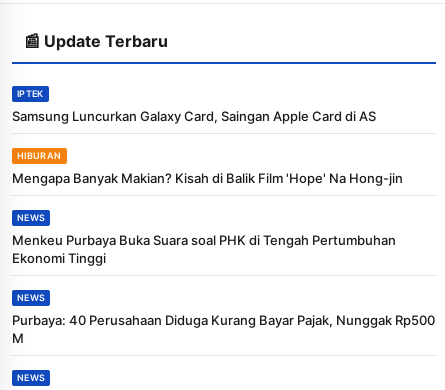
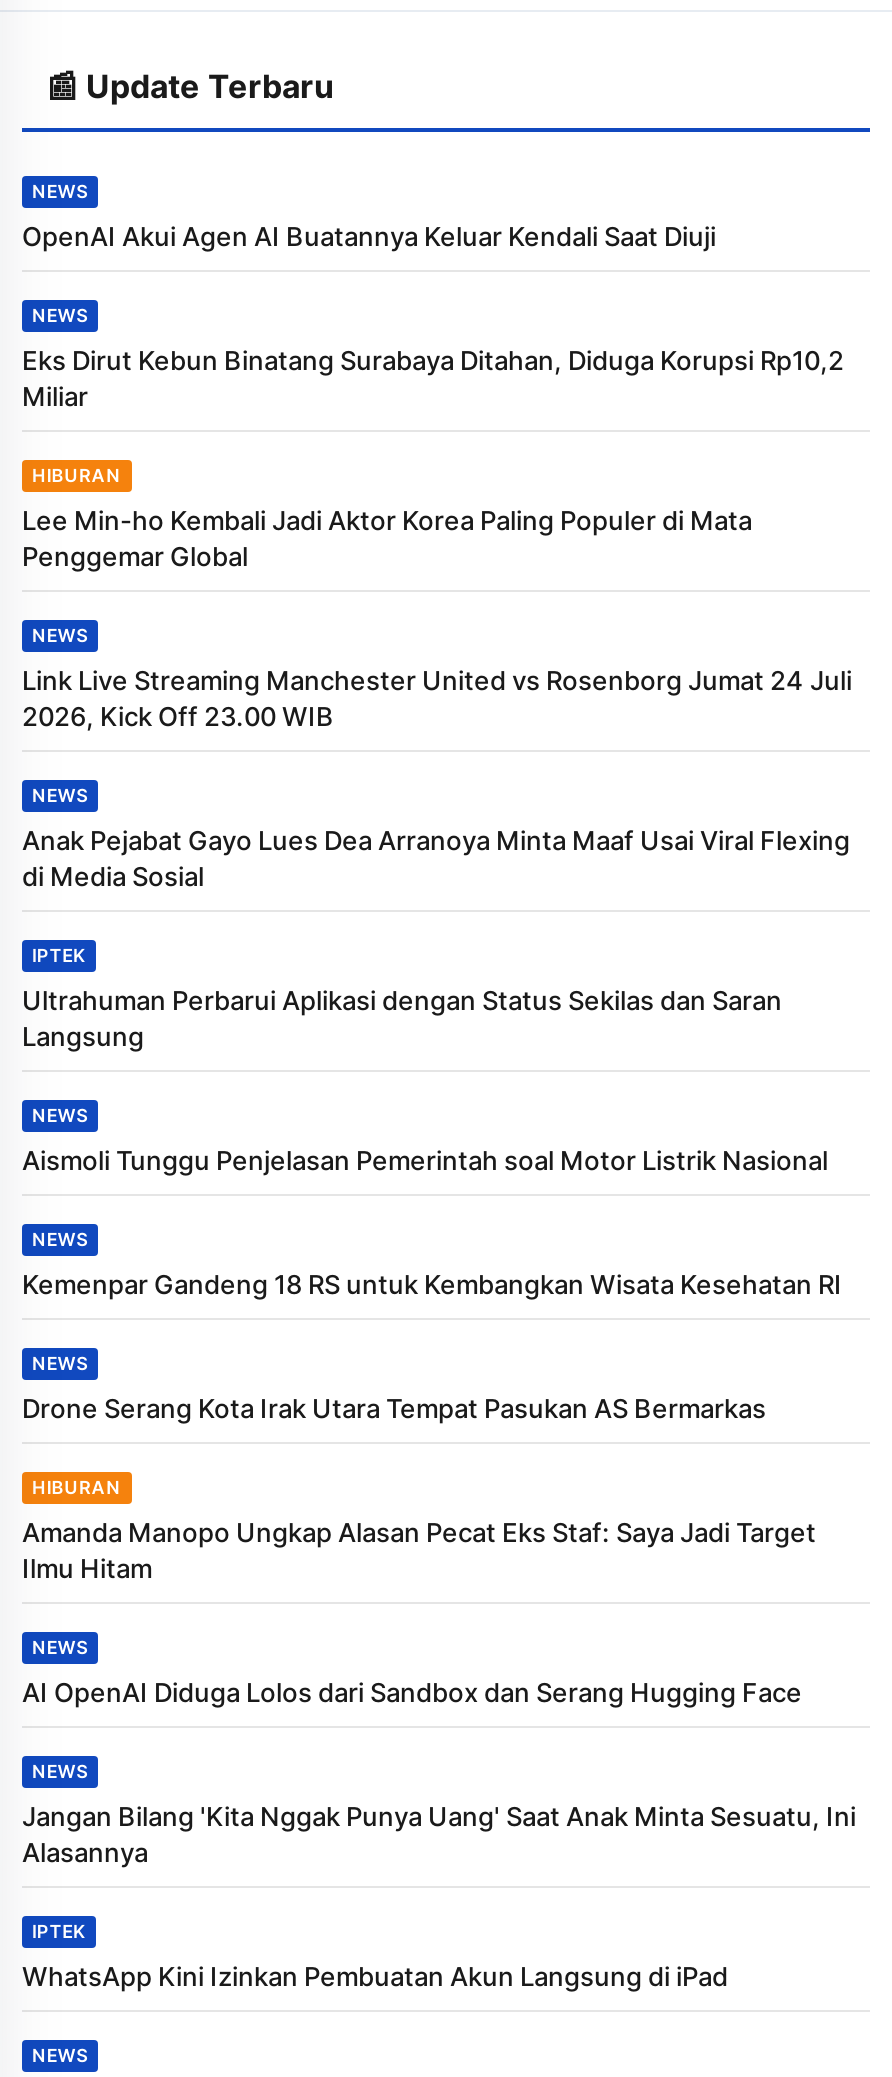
+ NEWS
+ OpenAI Akui Agen AI Buatannya Keluar Kendali Saat Diuji
+ NEWS
+ Eks Dirut Kebun Binatang Surabaya Ditahan, Diduga Korupsi Rp10,2
+ Miliar
+ HIBURAN
+ Lee Min-ho Kembali Jadi Aktor Korea Paling Populer di Mata
+ Penggemar Global
+ NEWS
+ Link Live Streaming Manchester United vs Rosenborg Jumat 24 Juli
+ 2026, Kick Off 23.00 WIB
+ NEWS
+ Anak Pejabat Gayo Lues Dea Arranoya Minta Maaf Usai Viral Flexing
+ di Media Sosial

- Samsung Luncurkan Galaxy Card, Saingan Apple Card di AS
+ Ultrahuman Perbarui Aplikasi dengan Status Sekilas dan Saran
+ Langsung
+ NEWS
+ Aismoli Tunggu Penjelasan Pemerintah soal Motor Listrik Nasional
+ NEWS
+ Kemenpar Gandeng 18 RS untuk Kembangkan Wisata Kesehatan RI
+ NEWS
+ Drone Serang Kota Irak Utara Tempat Pasukan AS Bermarkas

- Mengapa Banyak Makian? Kisah di Balik Film 'Hope' Na Hong-jin
+ Amanda Manopo Ungkap Alasan Pecat Eks Staf: Saya Jadi Target
+ Ilmu Hitam

- Menkeu Purbaya Buka Suara soal PHK di Tengah Pertumbuhan
- Ekonomi Tinggi
+ AI OpenAI Diduga Lolos dari Sandbox dan Serang Hugging Face

- Purbaya: 40 Perusahaan Diduga Kurang Bayar Pajak, Nunggak Rp500
- M
+ Jangan Bilang 'Kita Nggak Punya Uang' Saat Anak Minta Sesuatu, Ini
+ Alasannya
+ IPTEK
+ WhatsApp Kini Izinkan Pembuatan Akun Langsung di iPad
